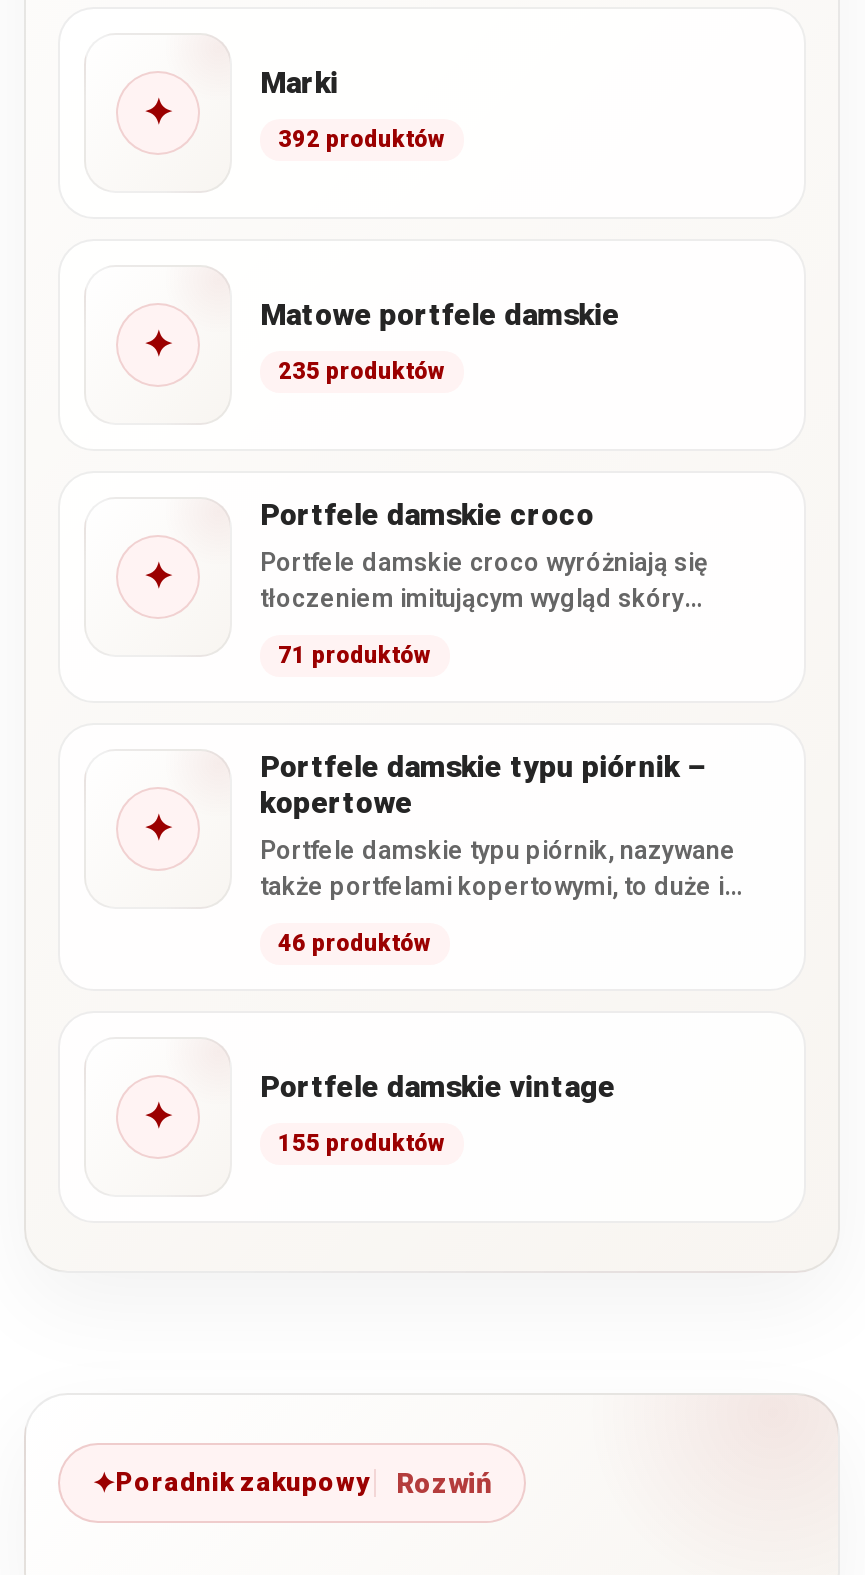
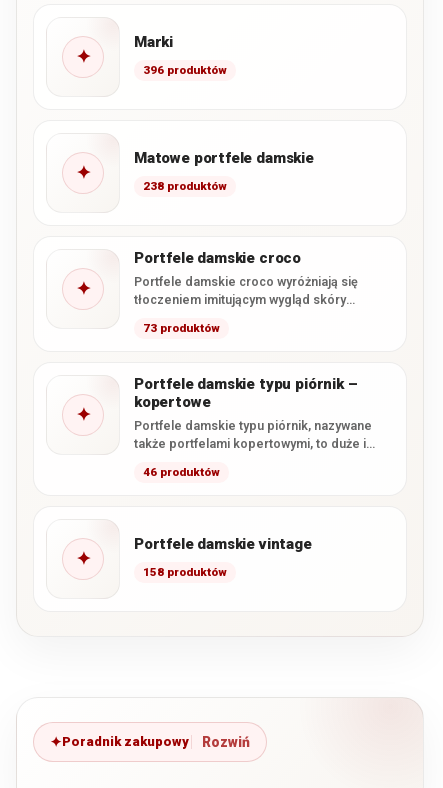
- 392 produktów
+ 396 produktów

- 235 produktów
+ 238 produktów

- 71 produktów
+ 73 produktów

- 155 produktów
+ 158 produktów
